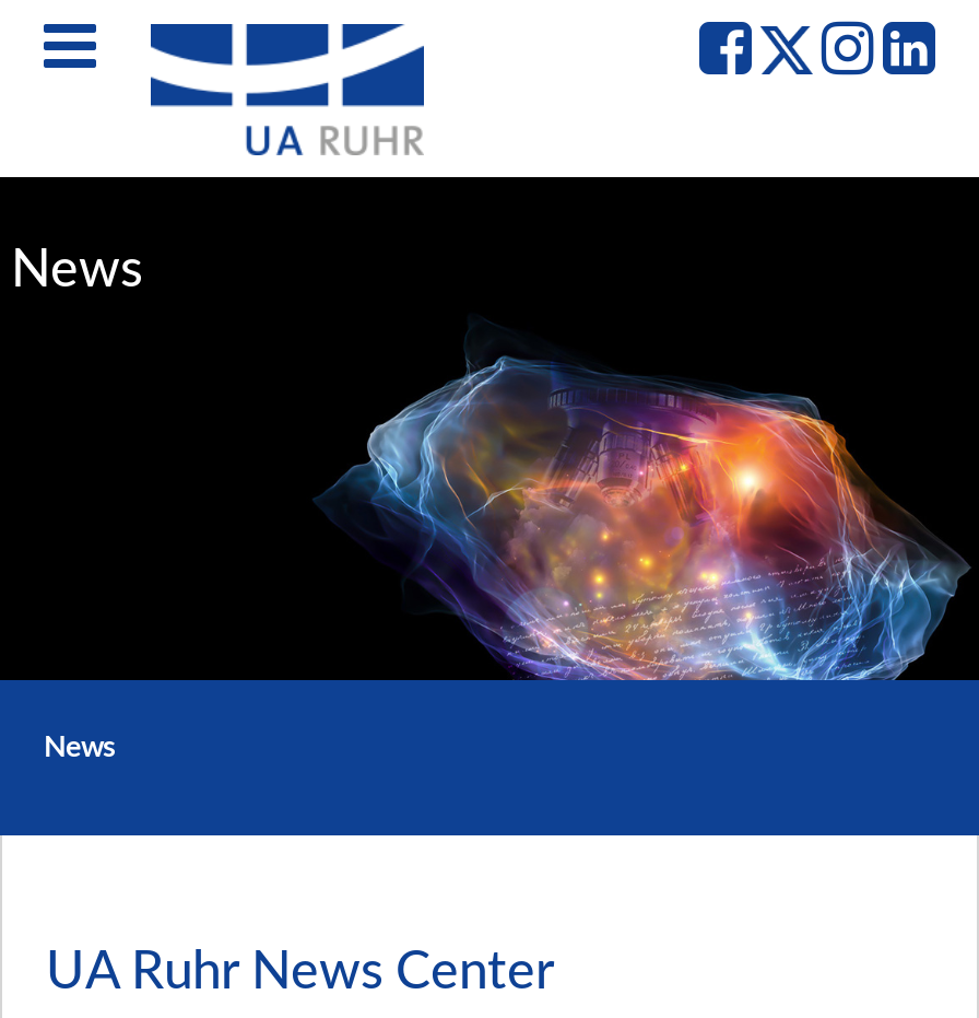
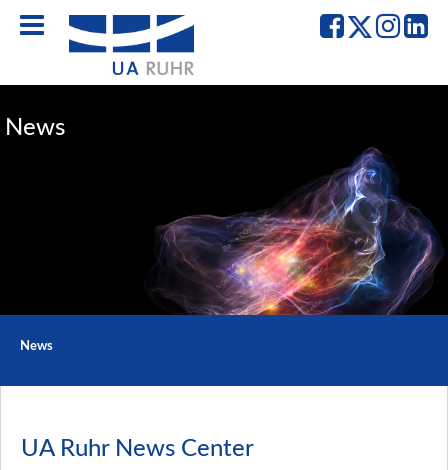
- [image]
+ [image]
